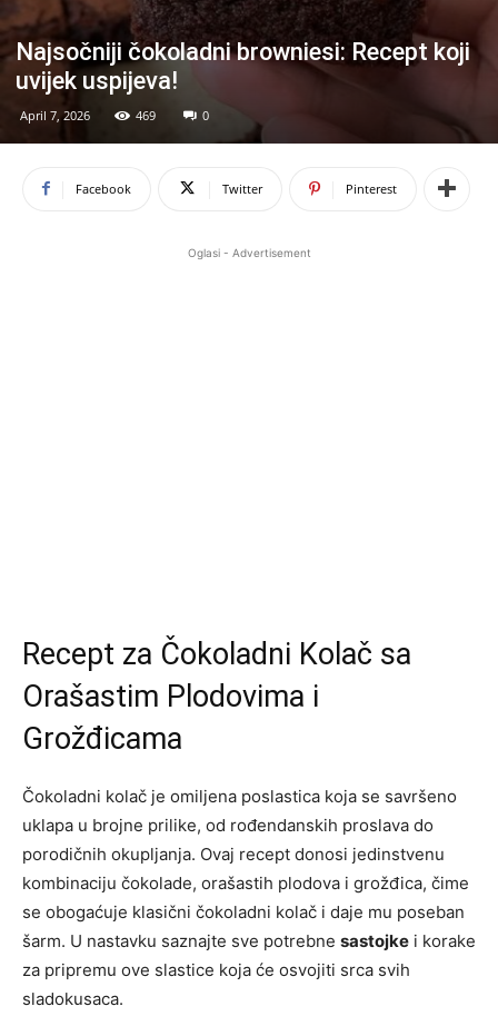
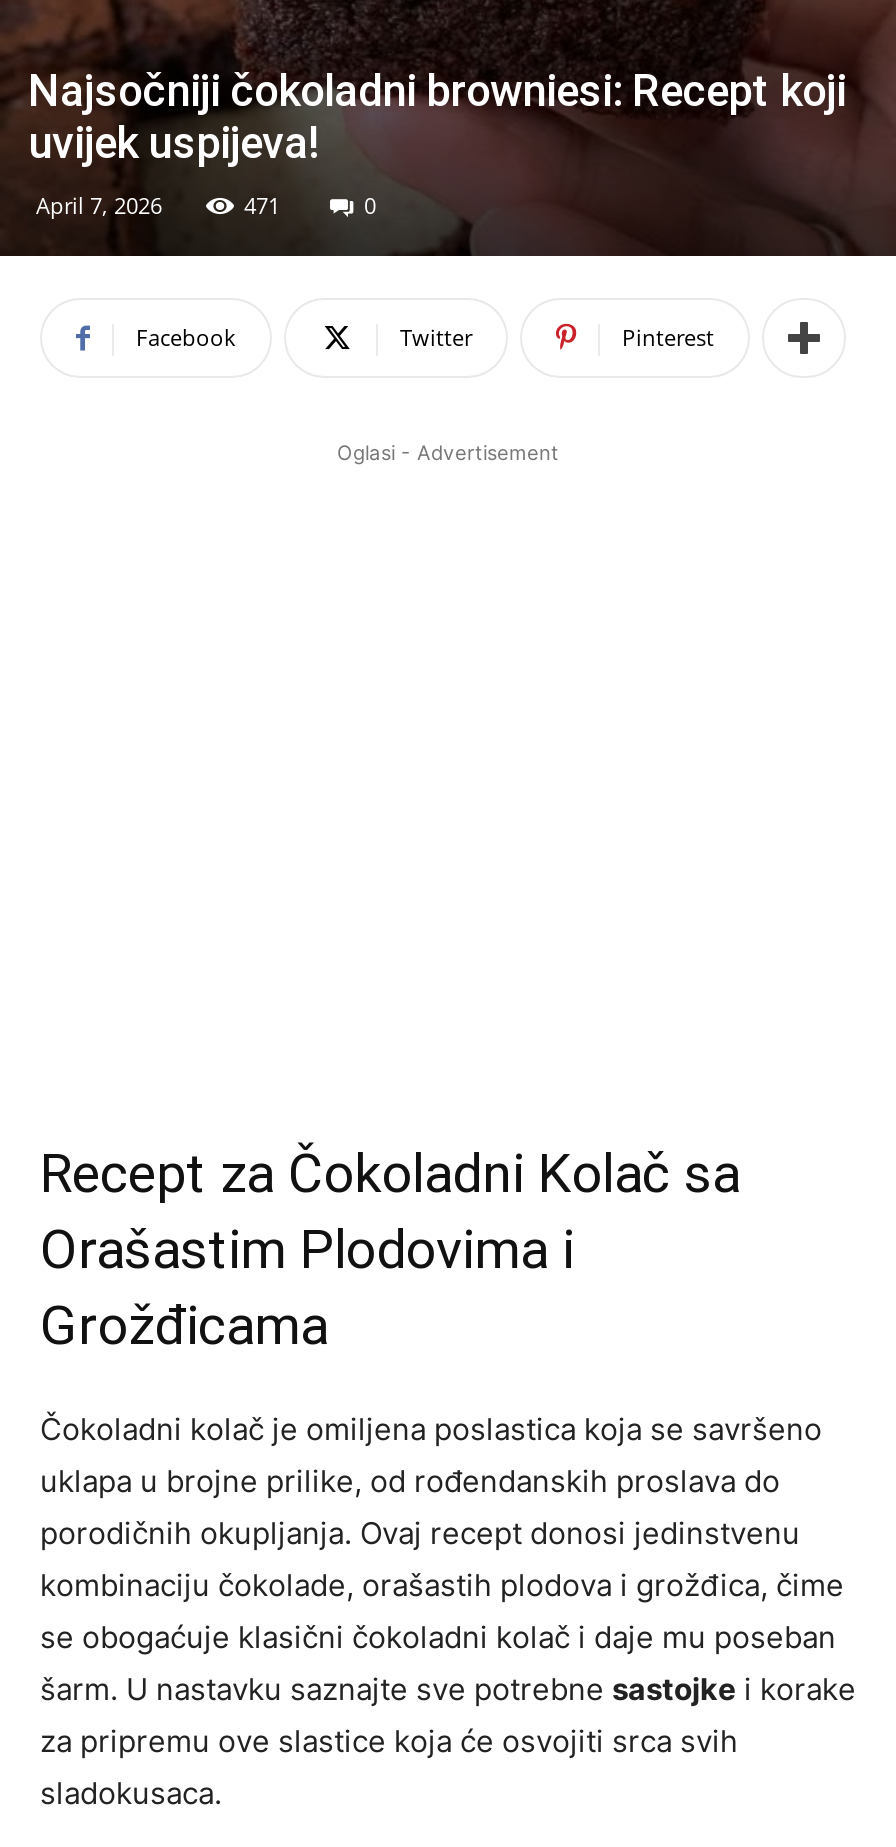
- 469
+ 471
